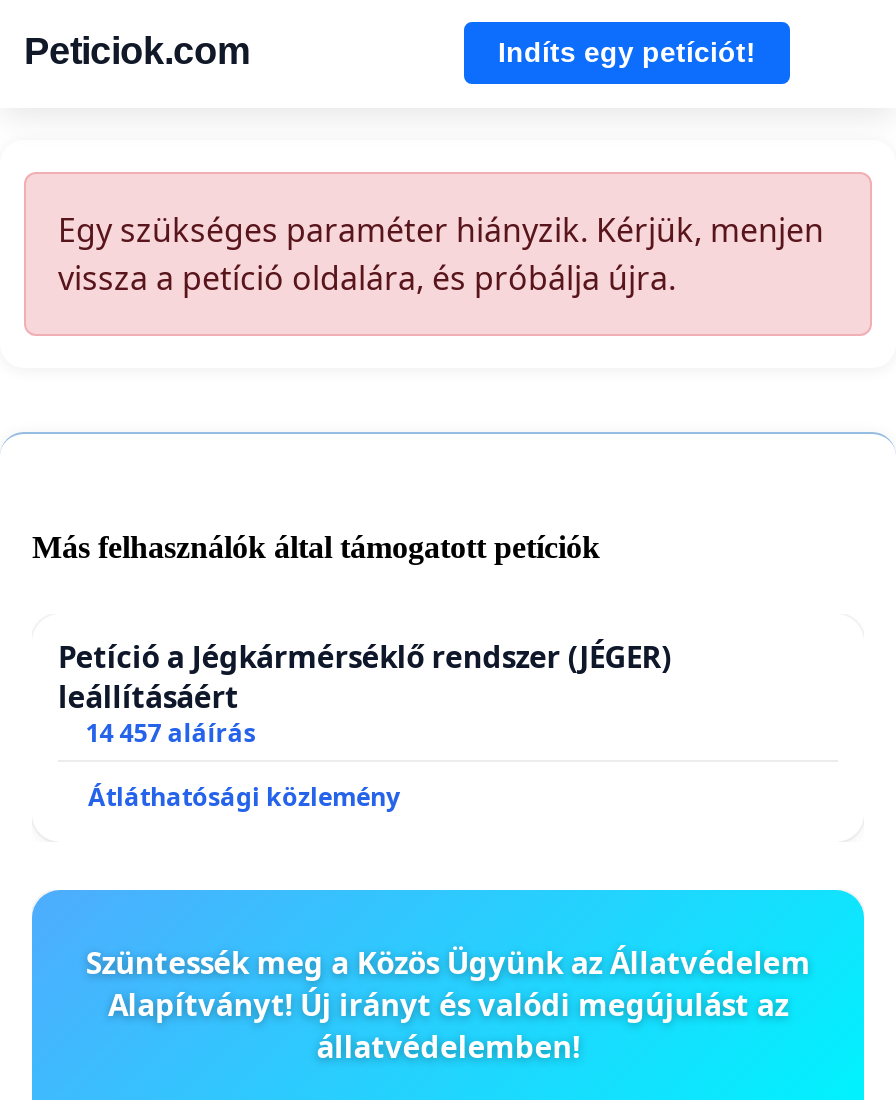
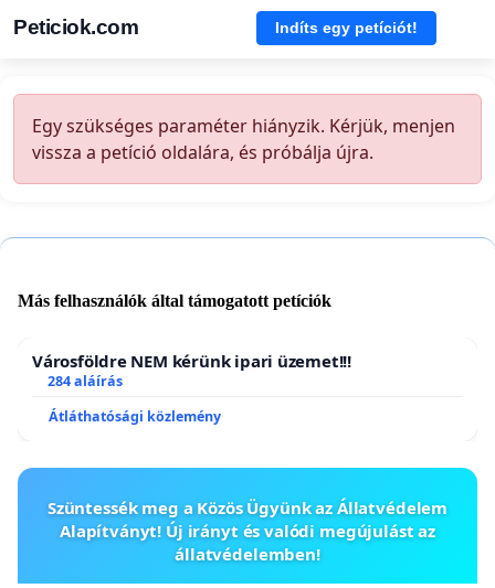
- Petíció a Jégkármérséklő rendszer (JÉGER)
- leállításáért
- 14 457 aláírás
+ Városföldre NEM kérünk ipari üzemet!!!
+ 284 aláírás
